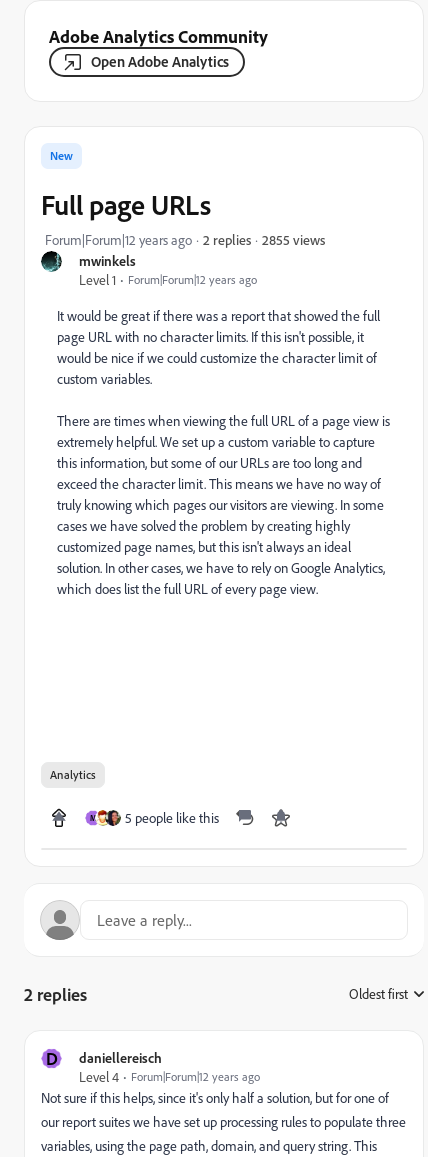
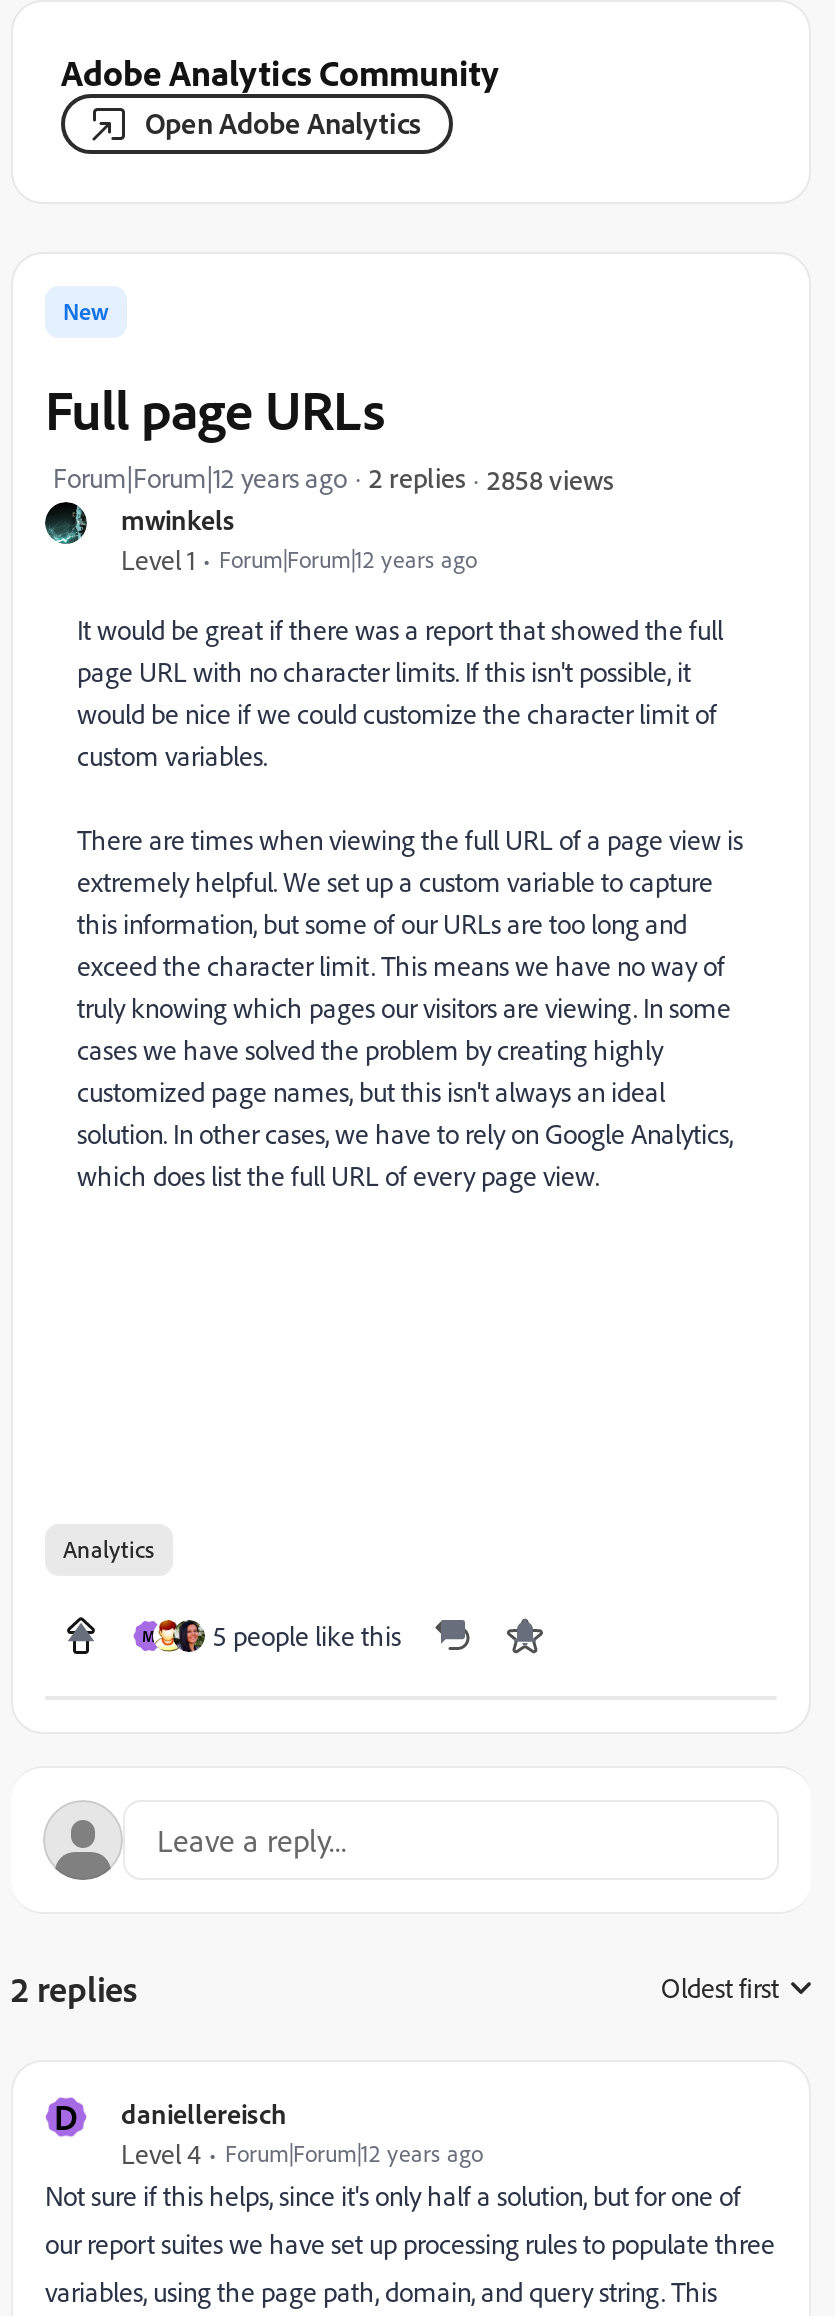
- 2855 views
+ 2858 views
